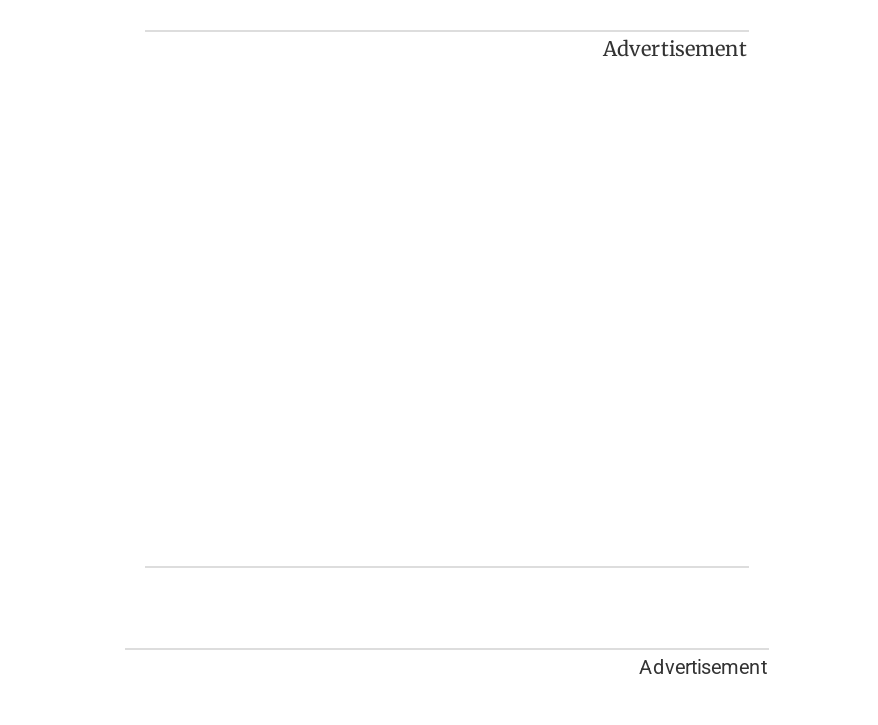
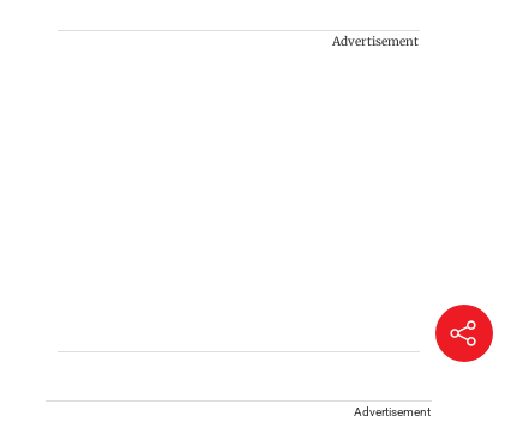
+ [image]
